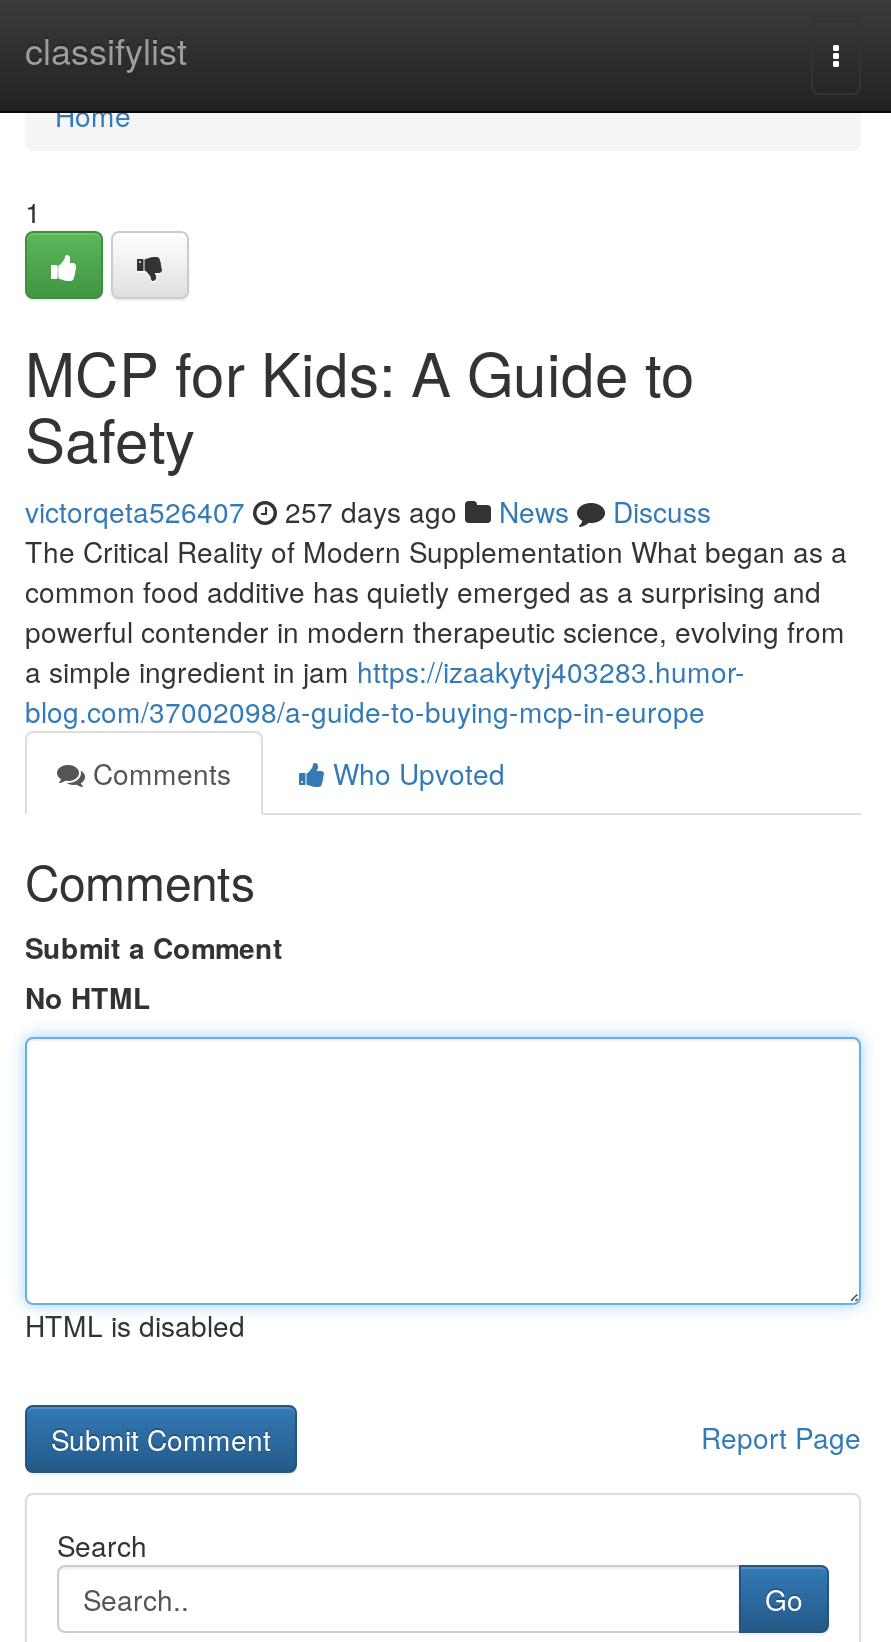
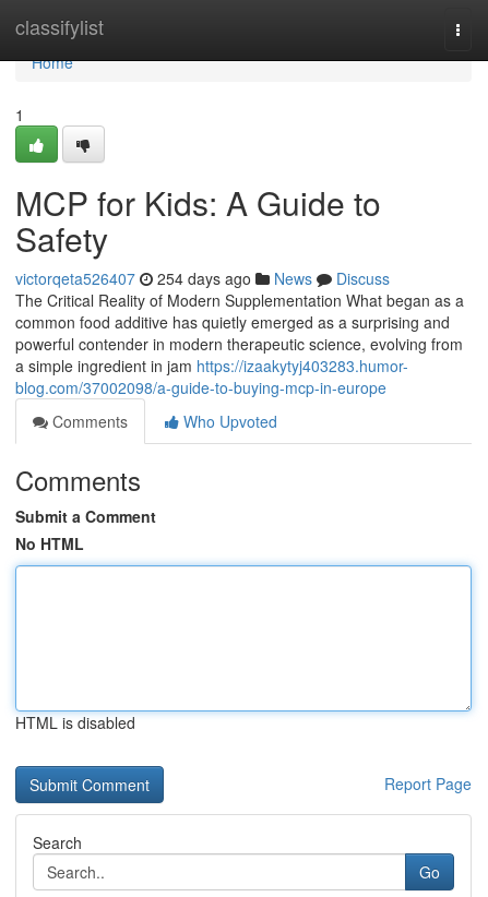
- victorqeta526407 257 days ago News Discuss
+ victorqeta526407 254 days ago News Discuss
